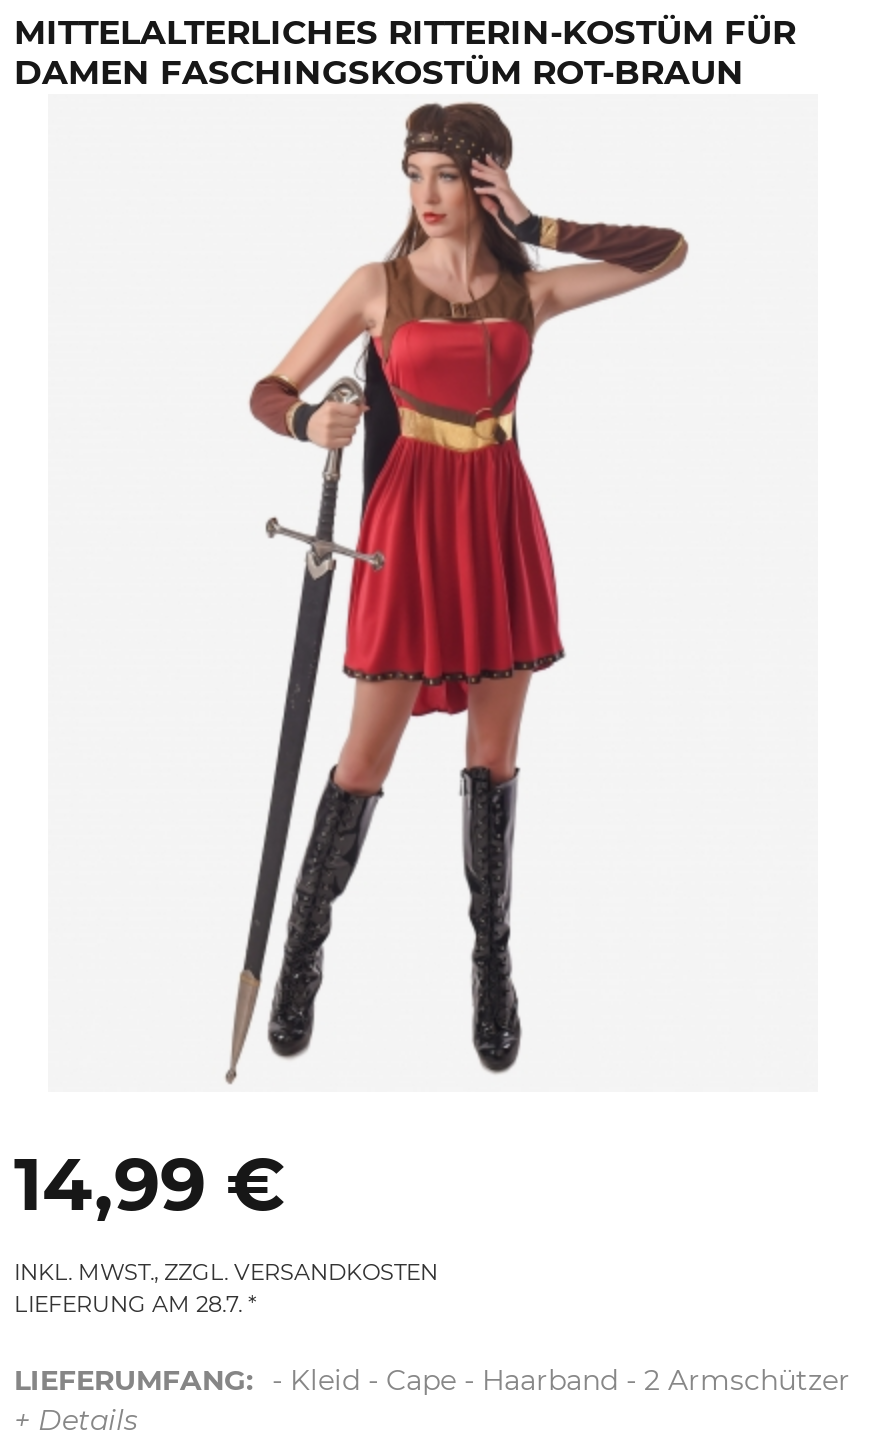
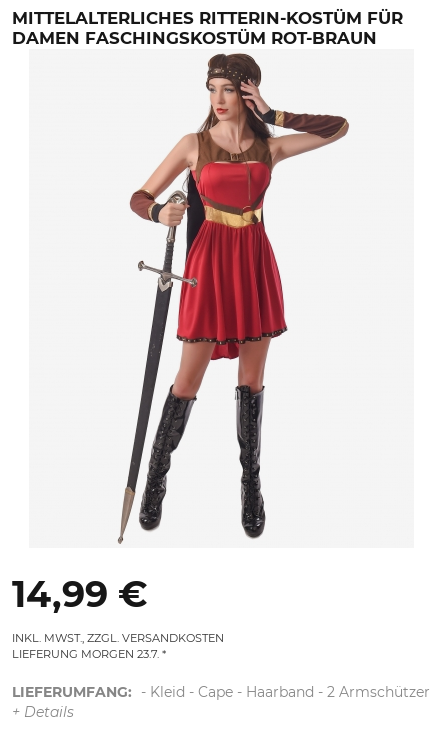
- LIEFERUNG AM 28.7.
+ LIEFERUNG MORGEN 23.7.
